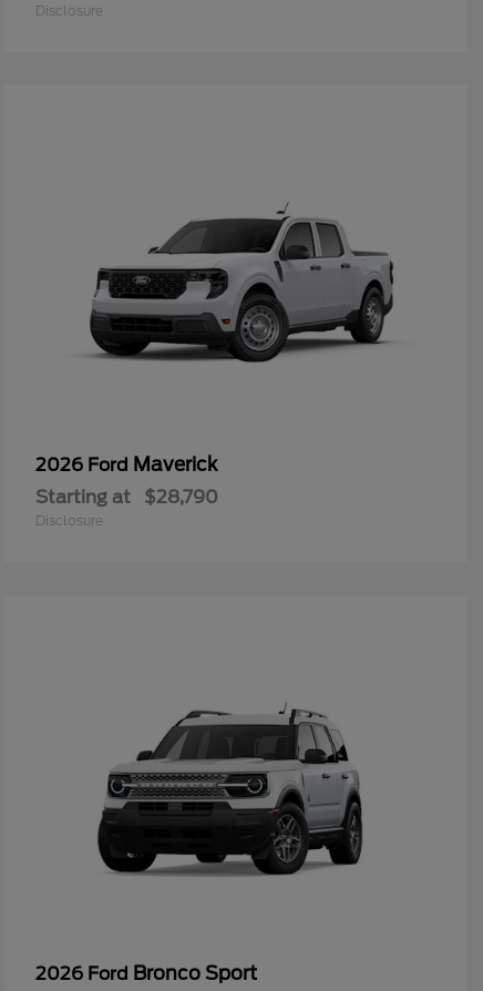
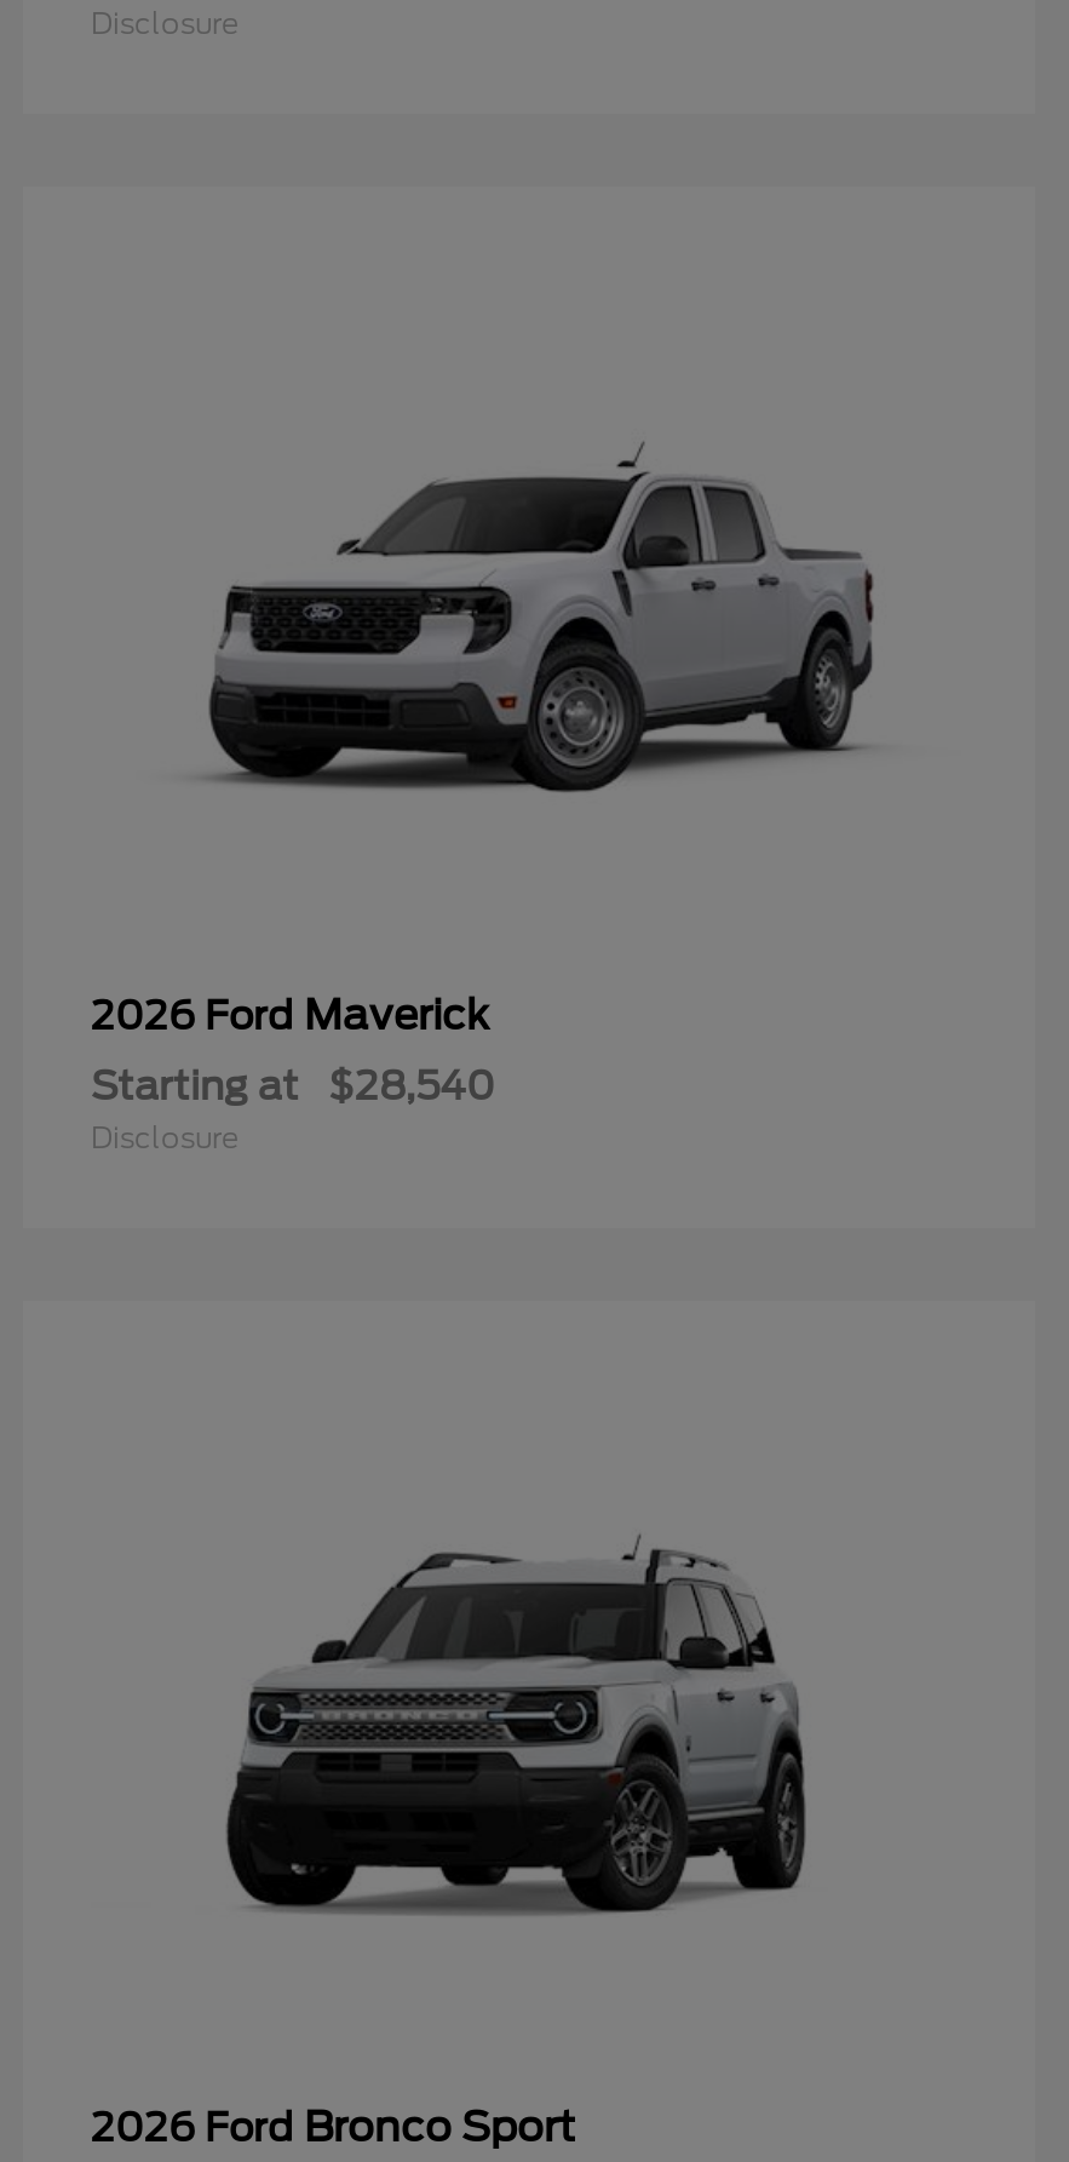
- Starting at $28,790
+ Starting at $28,540
